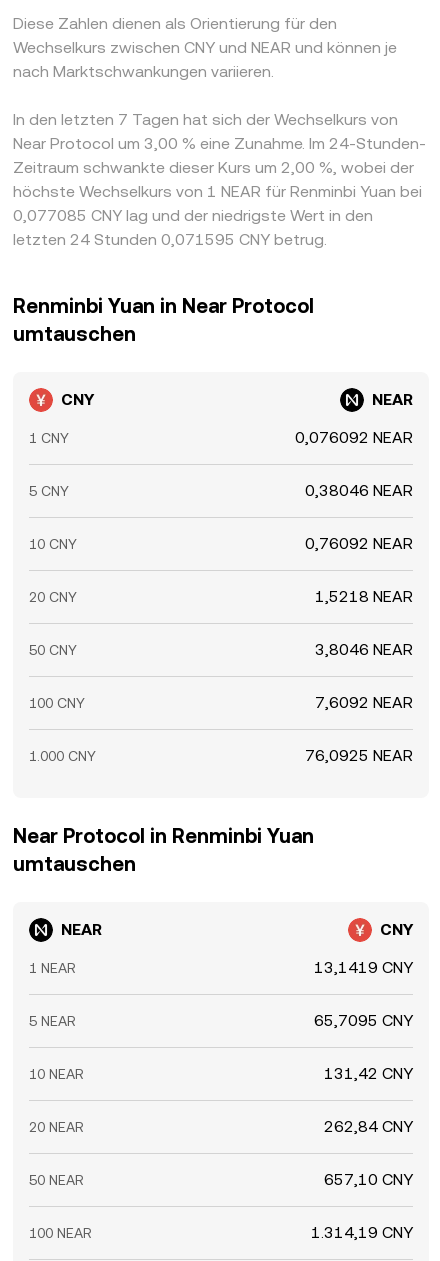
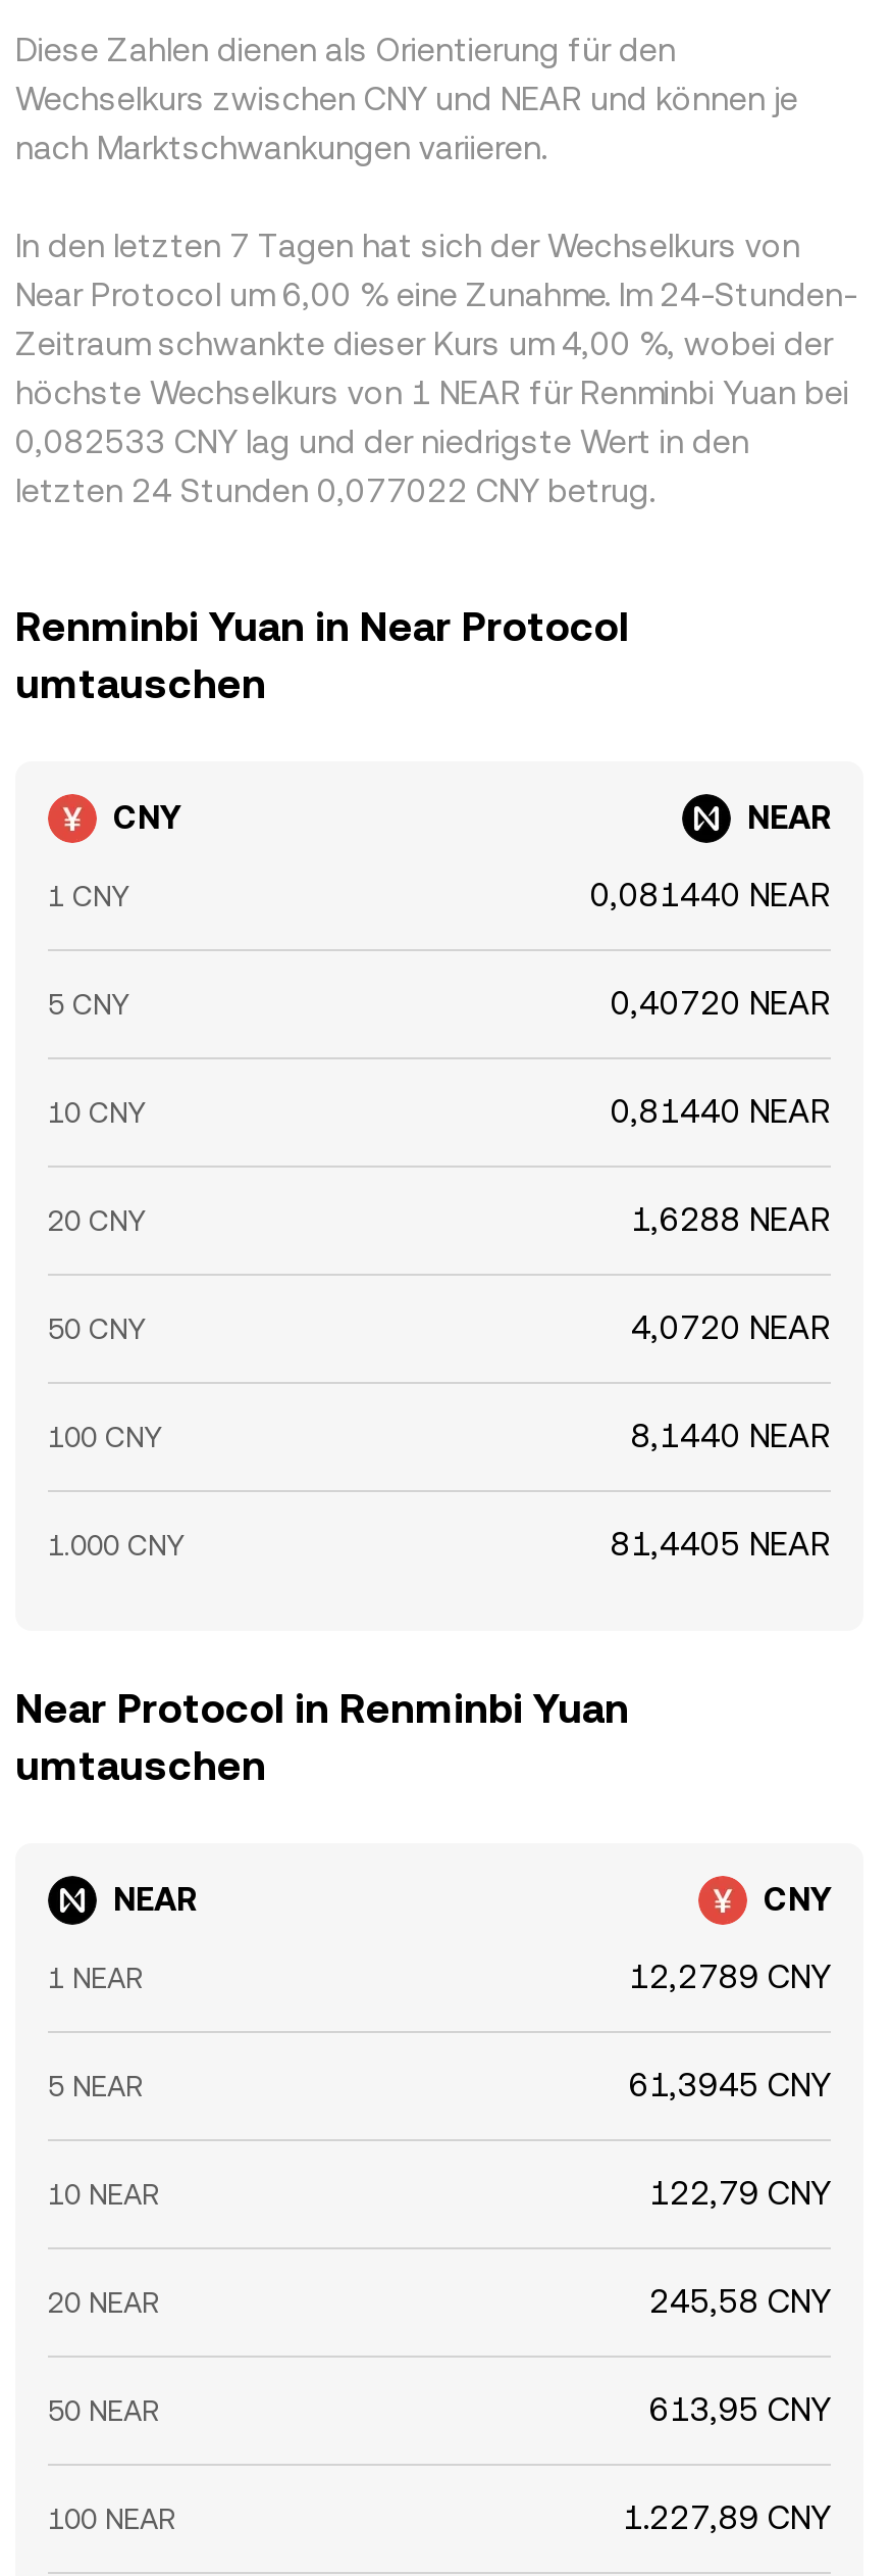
- Near Protocol um 3,00 % eine Zunahme. Im 24-Stunden-
+ Near Protocol um 6,00 % eine Zunahme. Im 24-Stunden-

- Zeitraum schwankte dieser Kurs um 2,00 %, wobei der
+ Zeitraum schwankte dieser Kurs um 4,00 %, wobei der

- 0,077085 CNY lag und der niedrigste Wert in den
+ 0,082533 CNY lag und der niedrigste Wert in den

- letzten 24 Stunden 0,071595 CNY betrug.
+ letzten 24 Stunden 0,077022 CNY betrug.

- 0,076092 NEAR
+ 0,081440 NEAR

- 0,38046 NEAR
+ 0,40720 NEAR

- 0,76092 NEAR
+ 0,81440 NEAR

- 1,5218 NEAR
+ 1,6288 NEAR

- 3,8046 NEAR
+ 4,0720 NEAR

- 7,6092 NEAR
+ 8,1440 NEAR

- 76,0925 NEAR
+ 81,4405 NEAR

- 13,1419 CNY
+ 12,2789 CNY

- 65,7095 CNY
+ 61,3945 CNY

- 131,42 CNY
+ 122,79 CNY

- 262,84 CNY
+ 245,58 CNY

- 657,10 CNY
+ 613,95 CNY

- 1.314,19 CNY
+ 1.227,89 CNY
